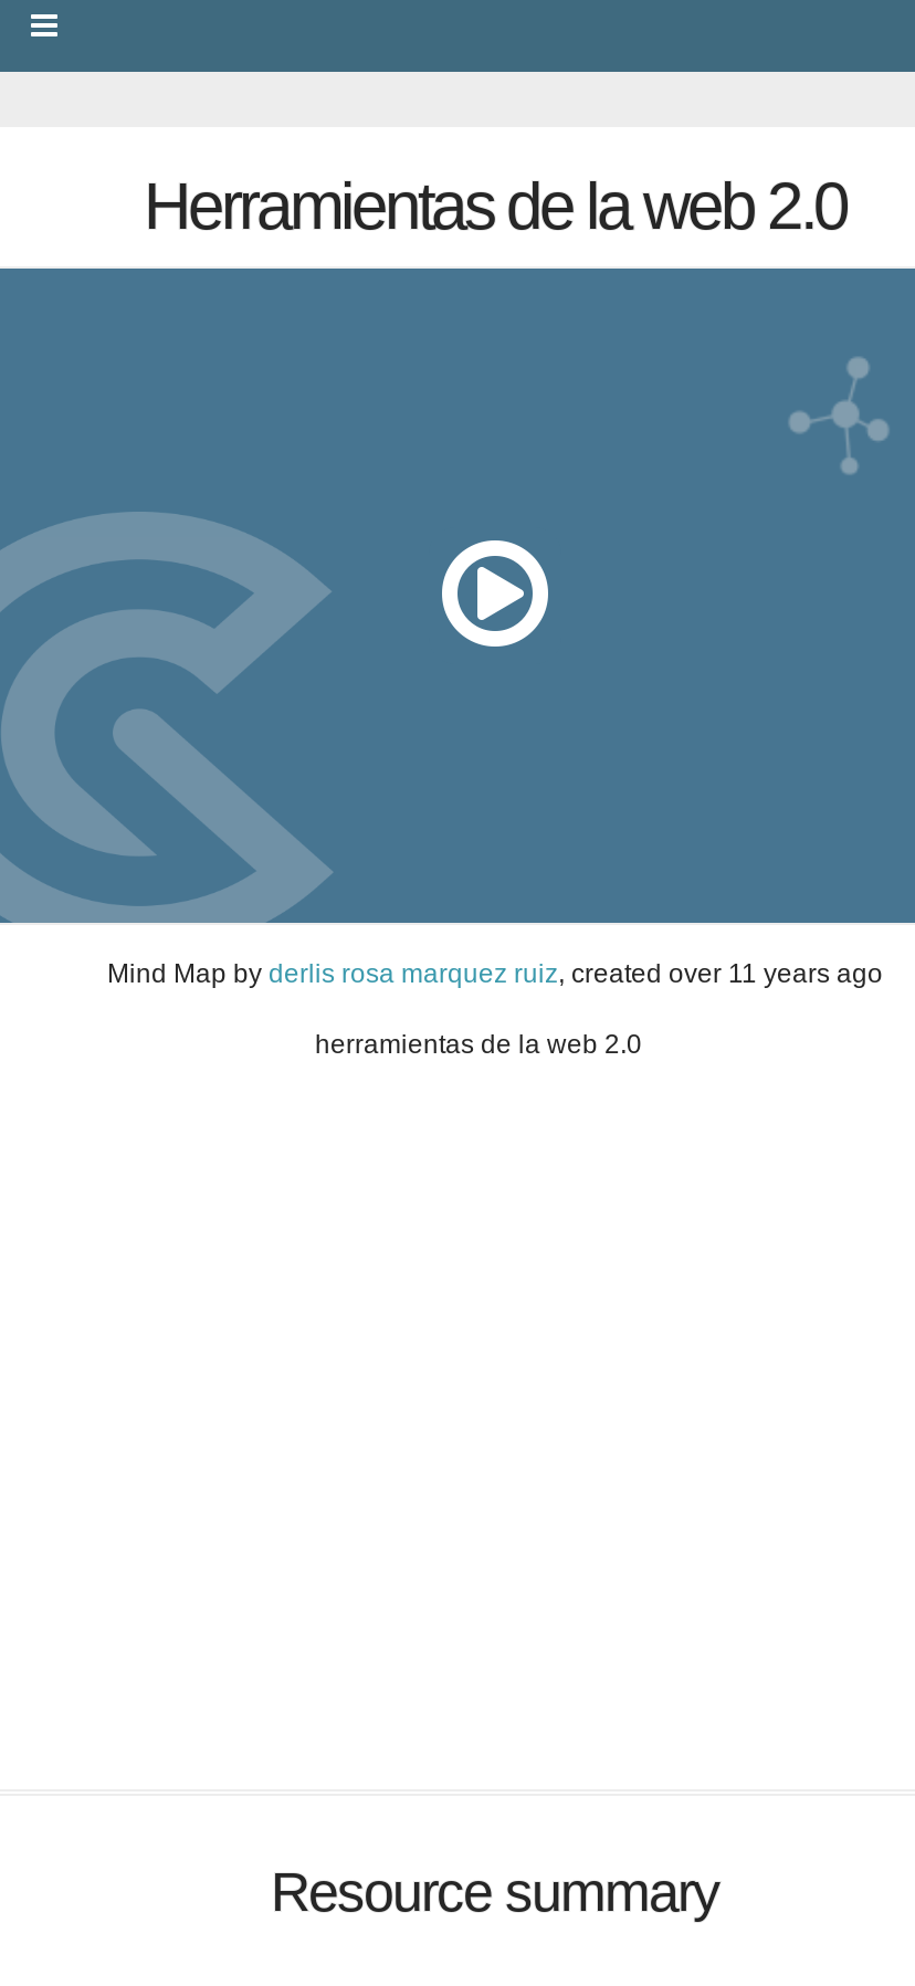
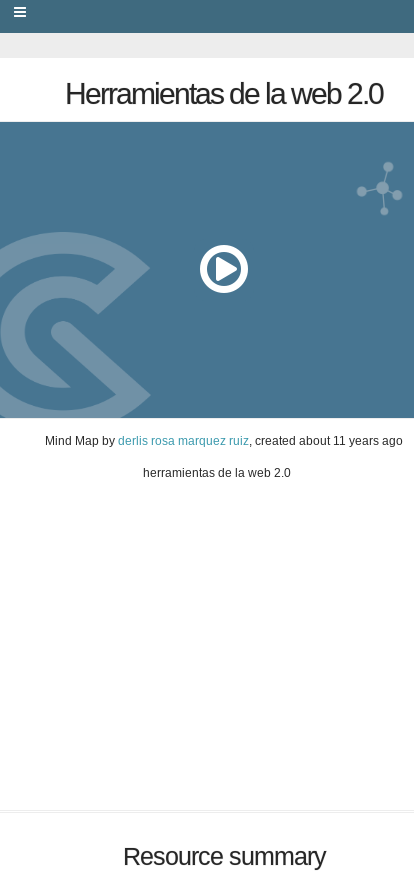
- Mind Map by derlis rosa marquez ruiz, created over 11 years ago
+ Mind Map by derlis rosa marquez ruiz, created about 11 years ago
